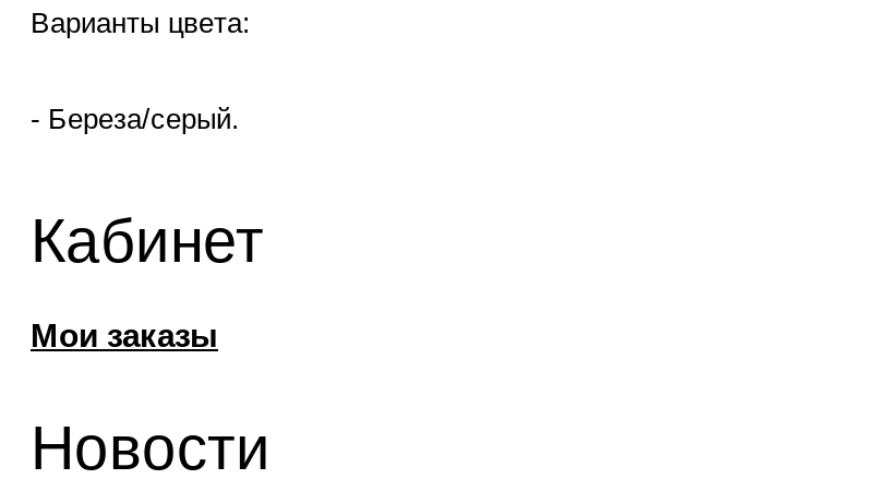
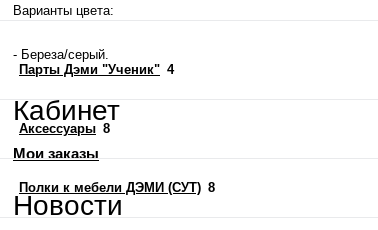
+ Парты Дэми "Ученик" 4

+ Аксессуары 8

+ Полки к мебели ДЭМИ (СУТ) 8
